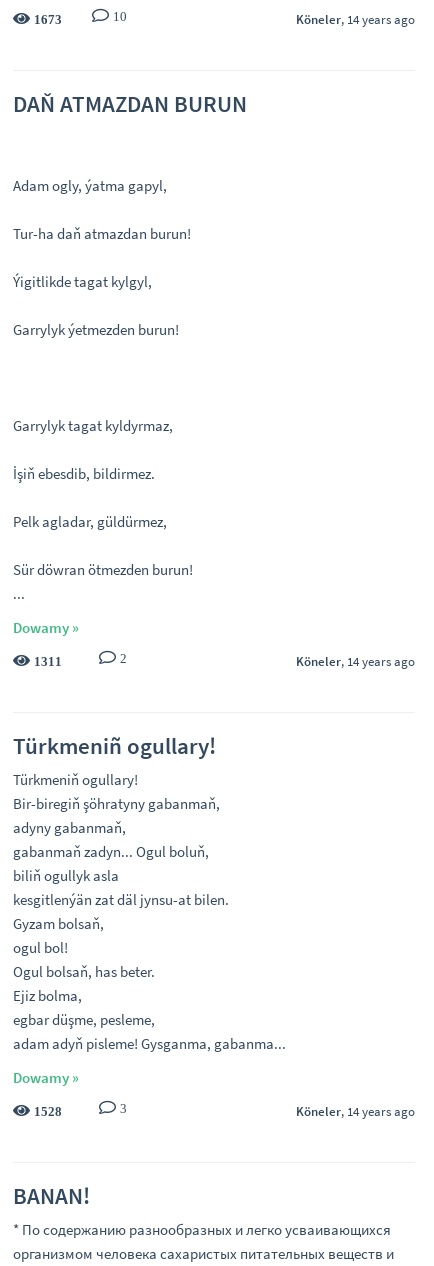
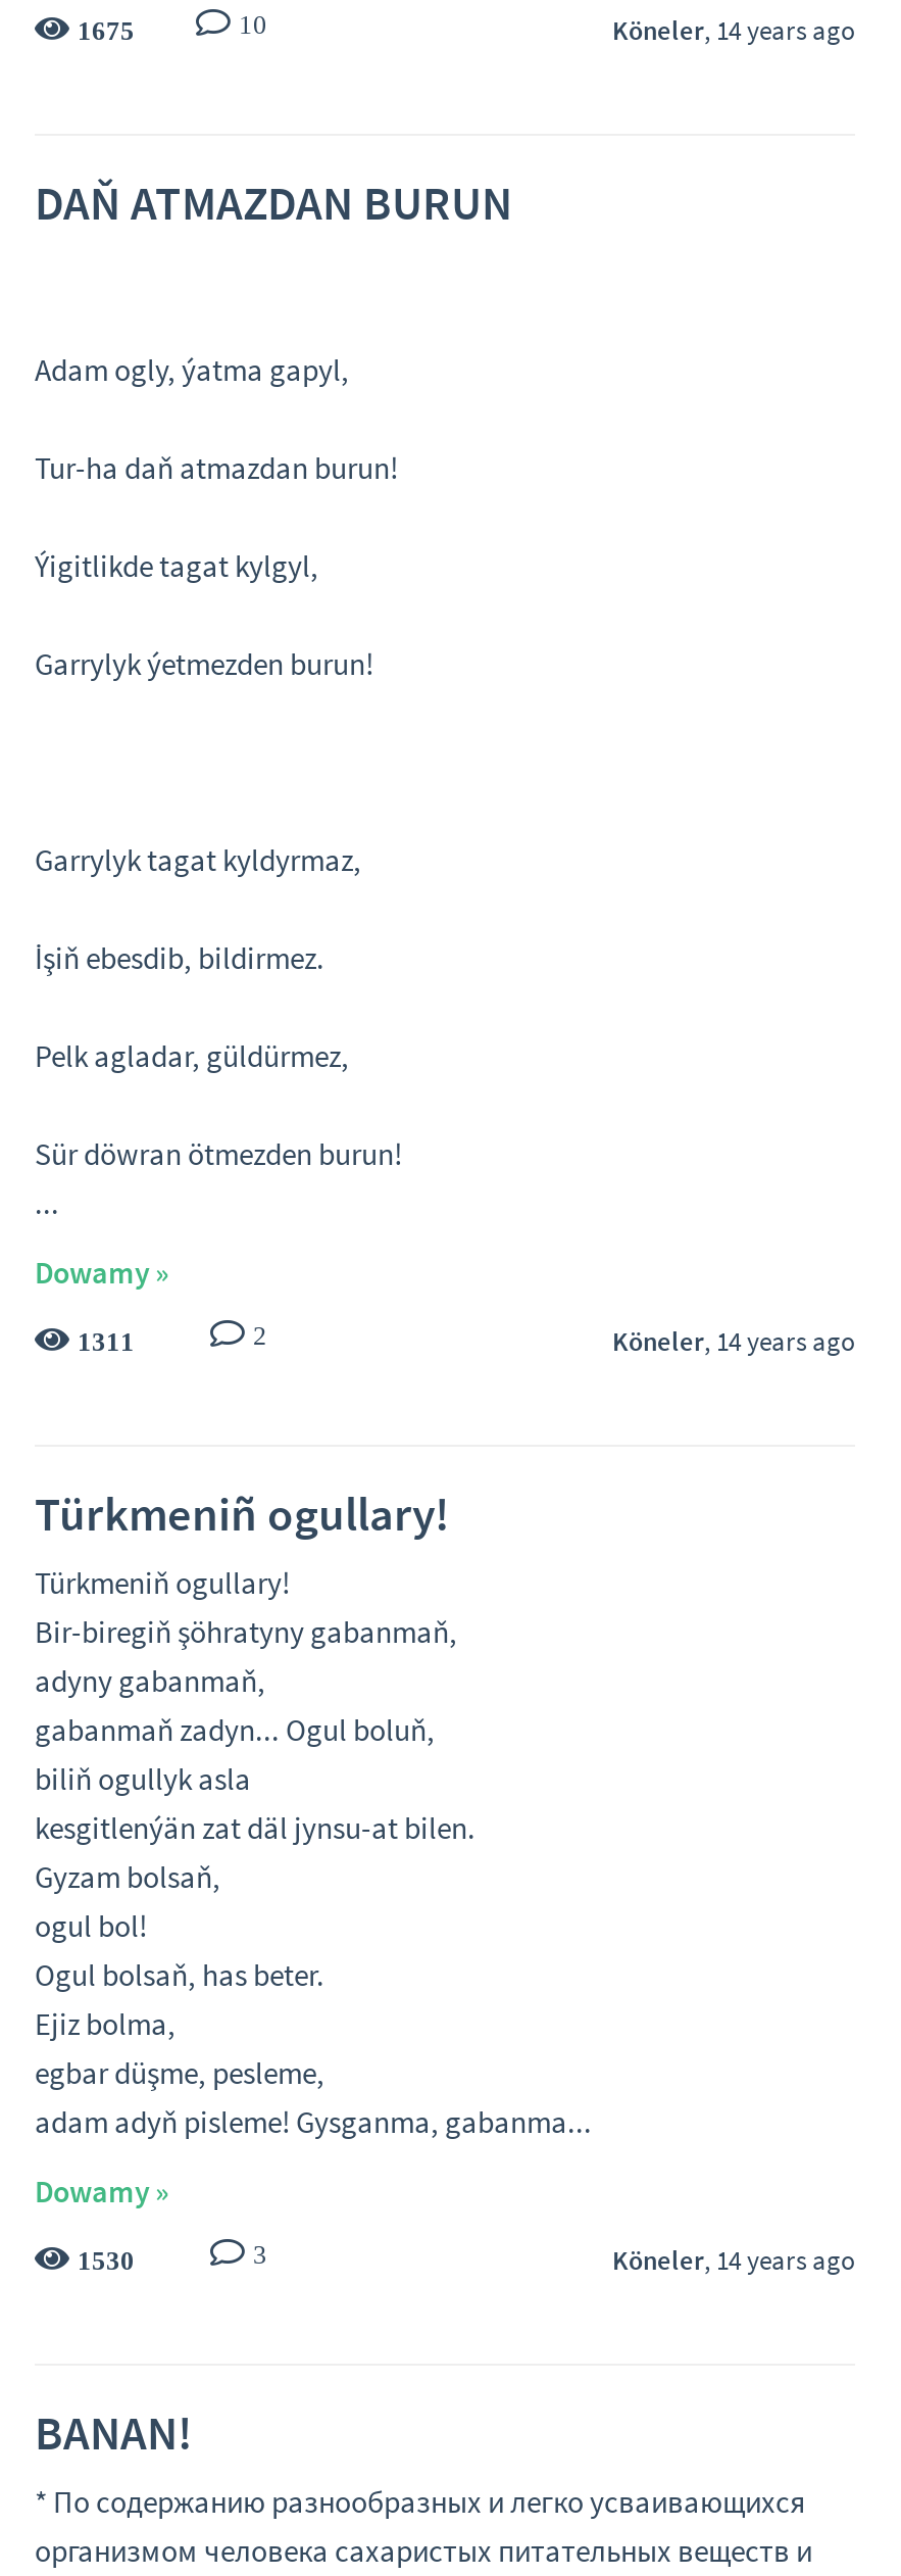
- 1673
+ 1675

- 1528
+ 1530
